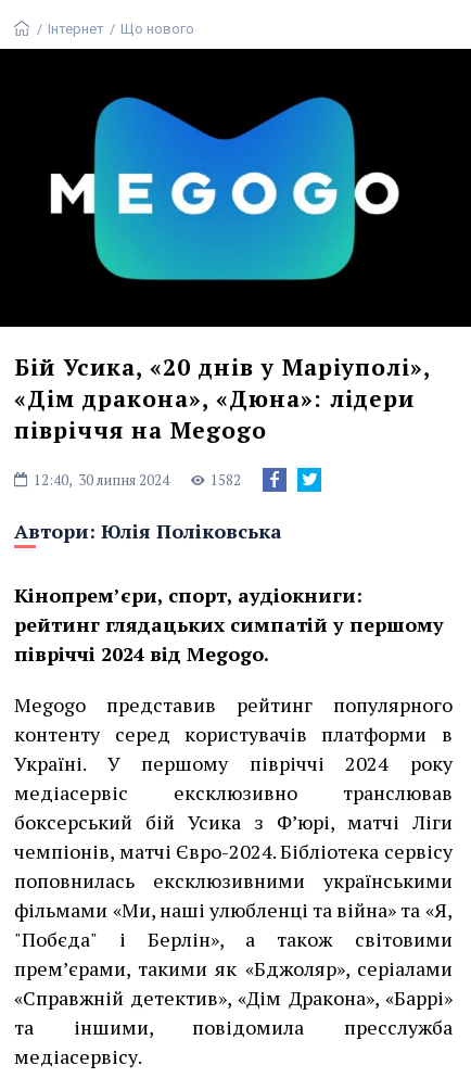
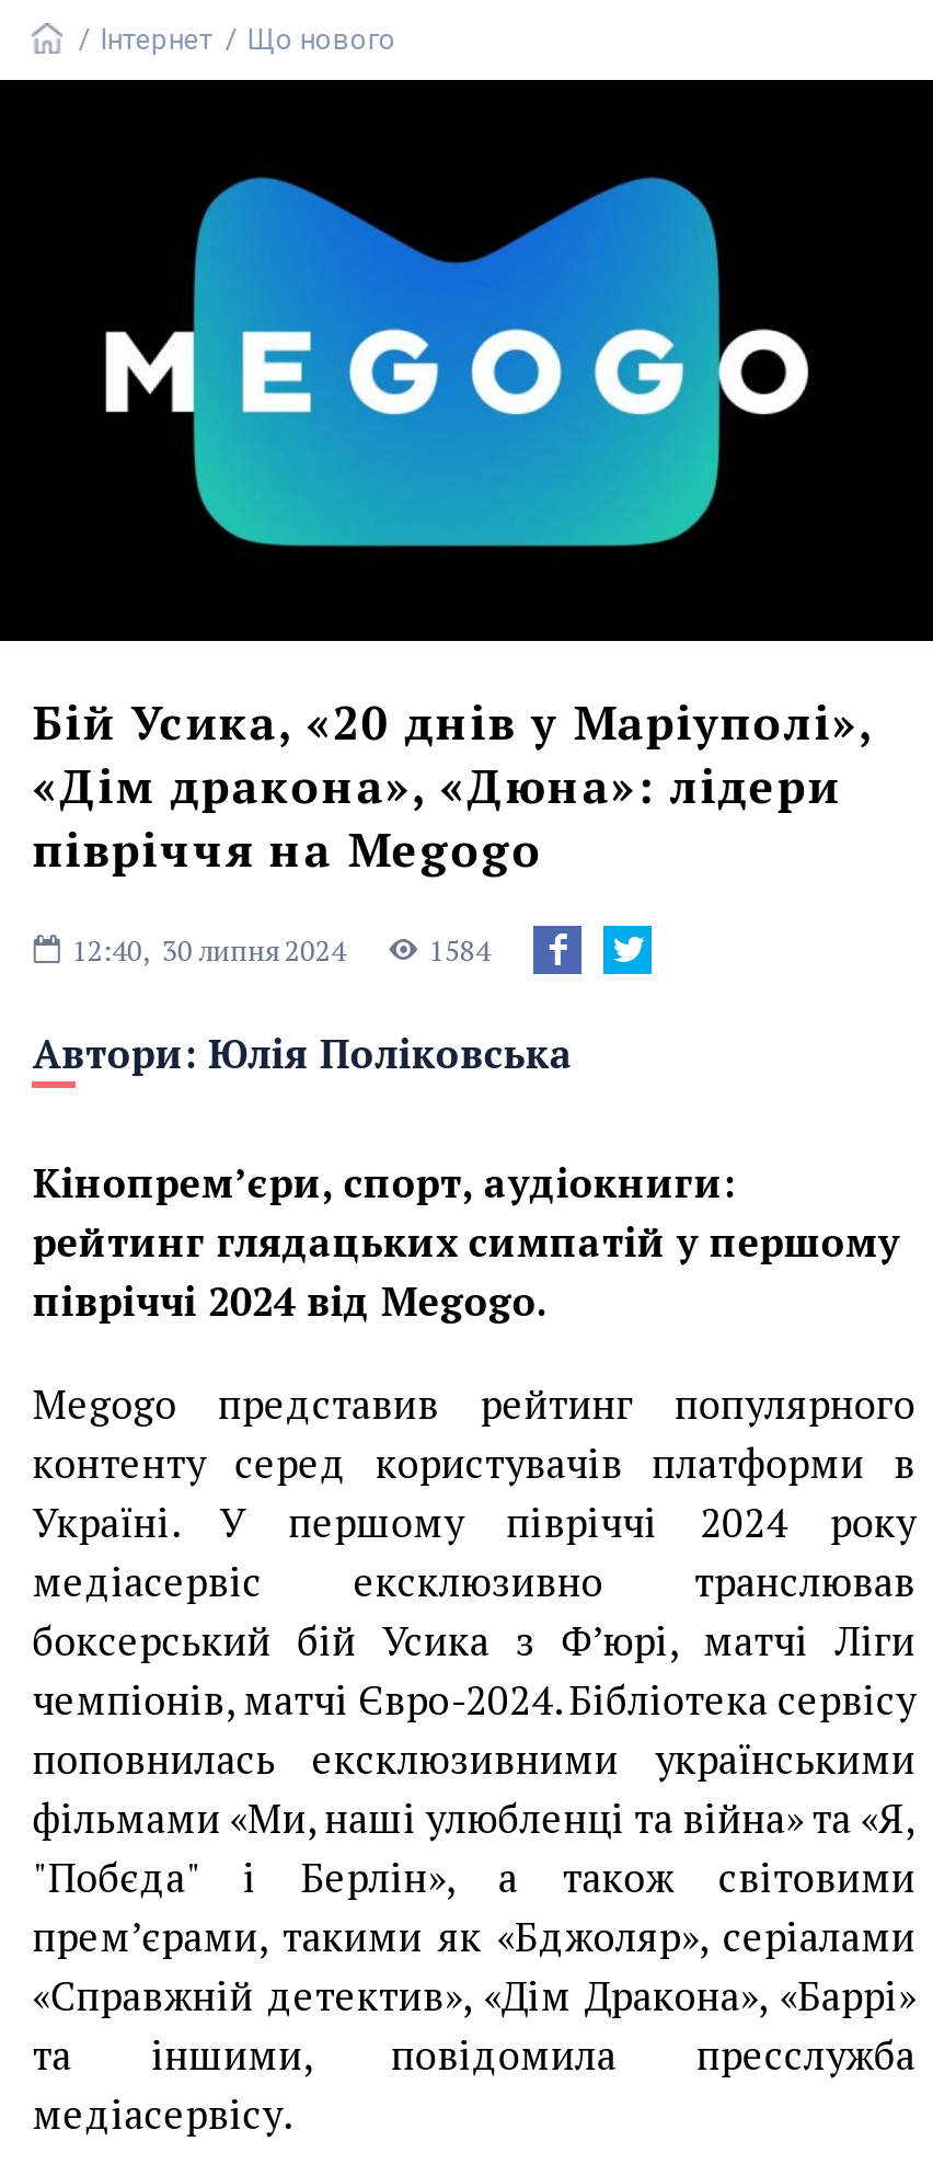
- 1582
+ 1584
